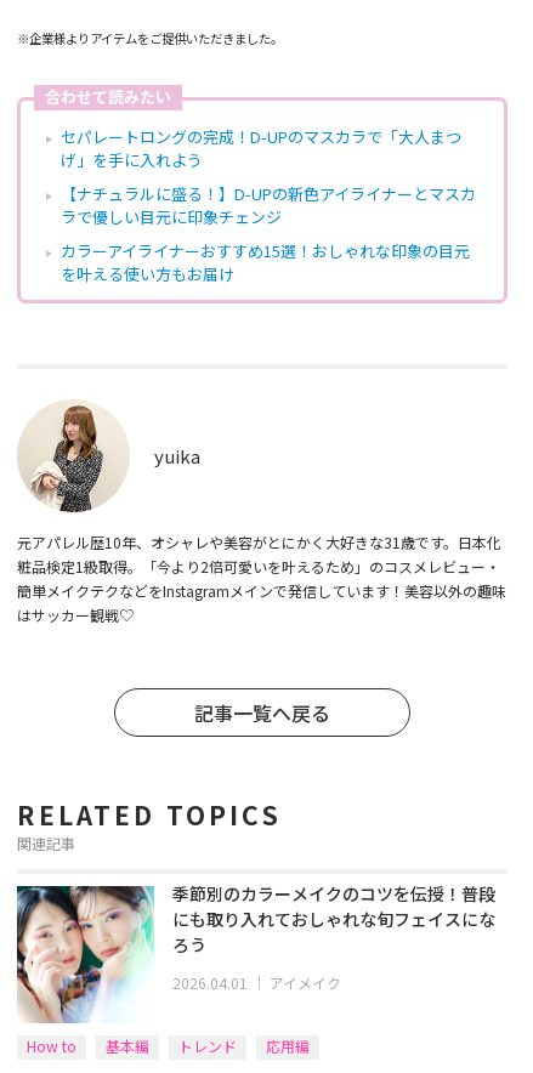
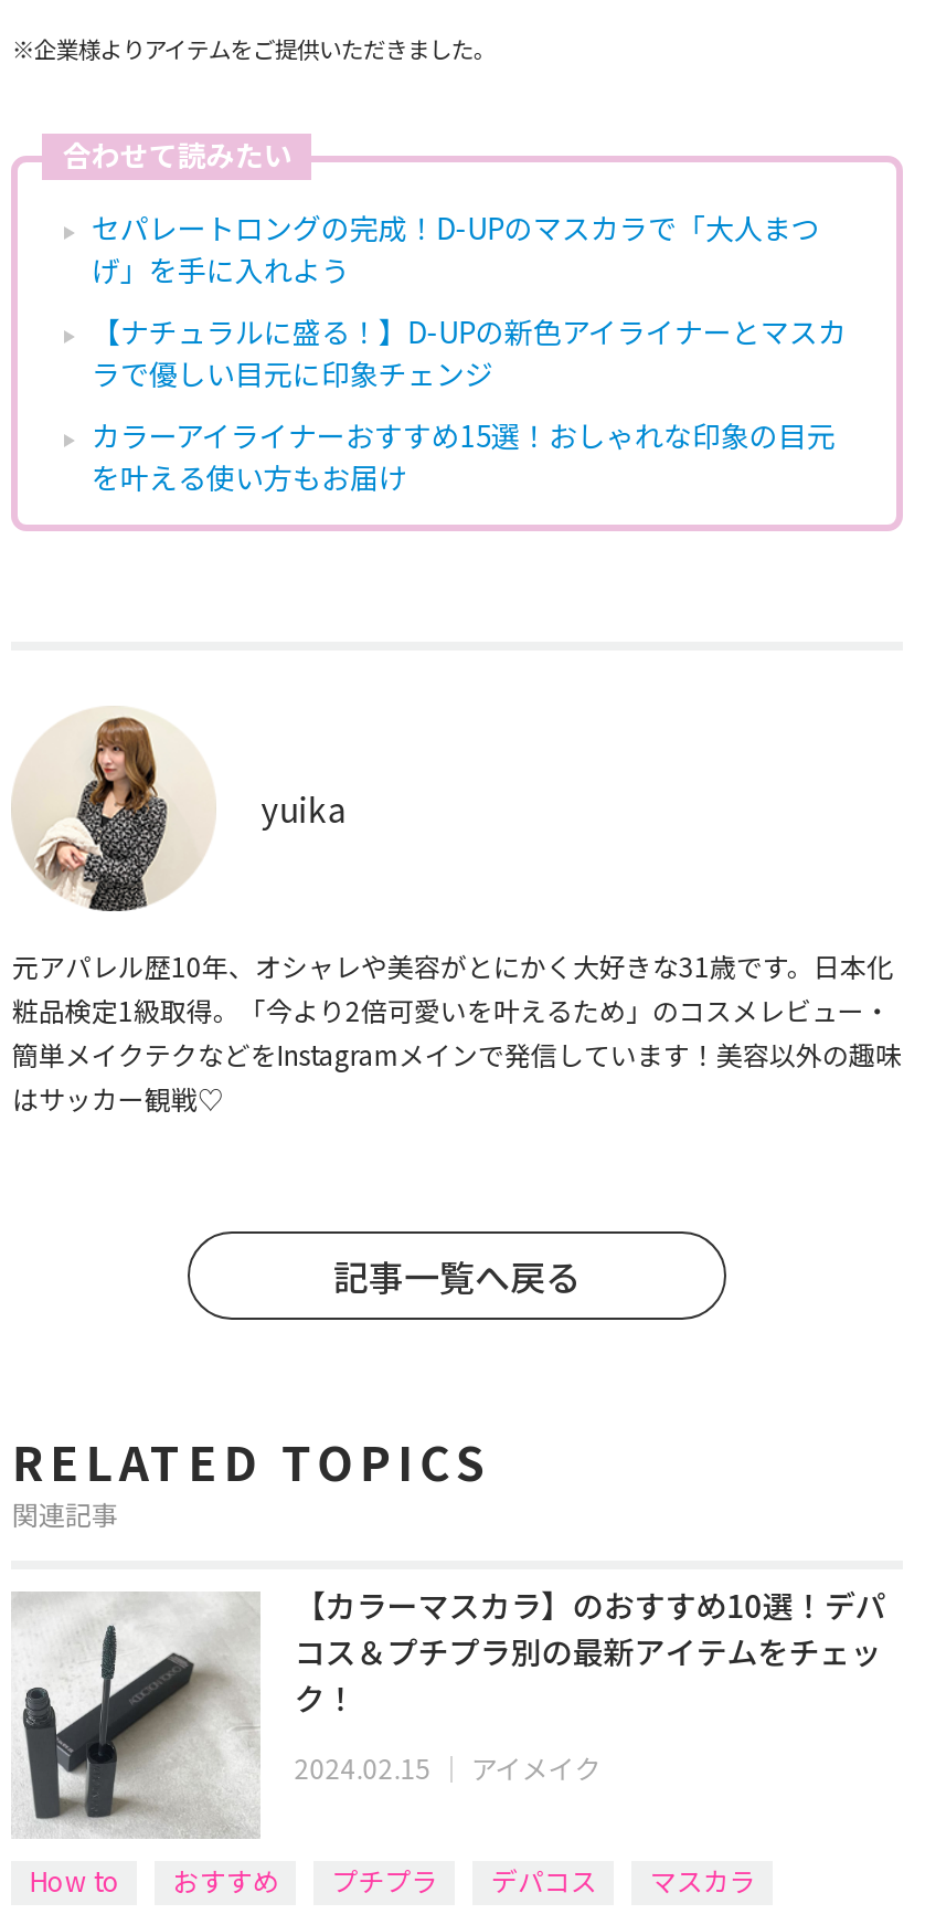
- [image]
- 基本編
- トレンド
- 応用編
+ [image]
+ おすすめ
+ プチプラ
+ デパコス
+ マスカラ

- 季節別のカラーメイクのコツを伝授！普段
- にも取り入れておしゃれな旬フェイスにな
- ろう
+ 【カラーマスカラ】のおすすめ10選！デパ
+ コス＆プチプラ別の最新アイテムをチェッ
+ ク！

- 2026.04.01｜アイメイク
+ 2024.02.15｜アイメイク
